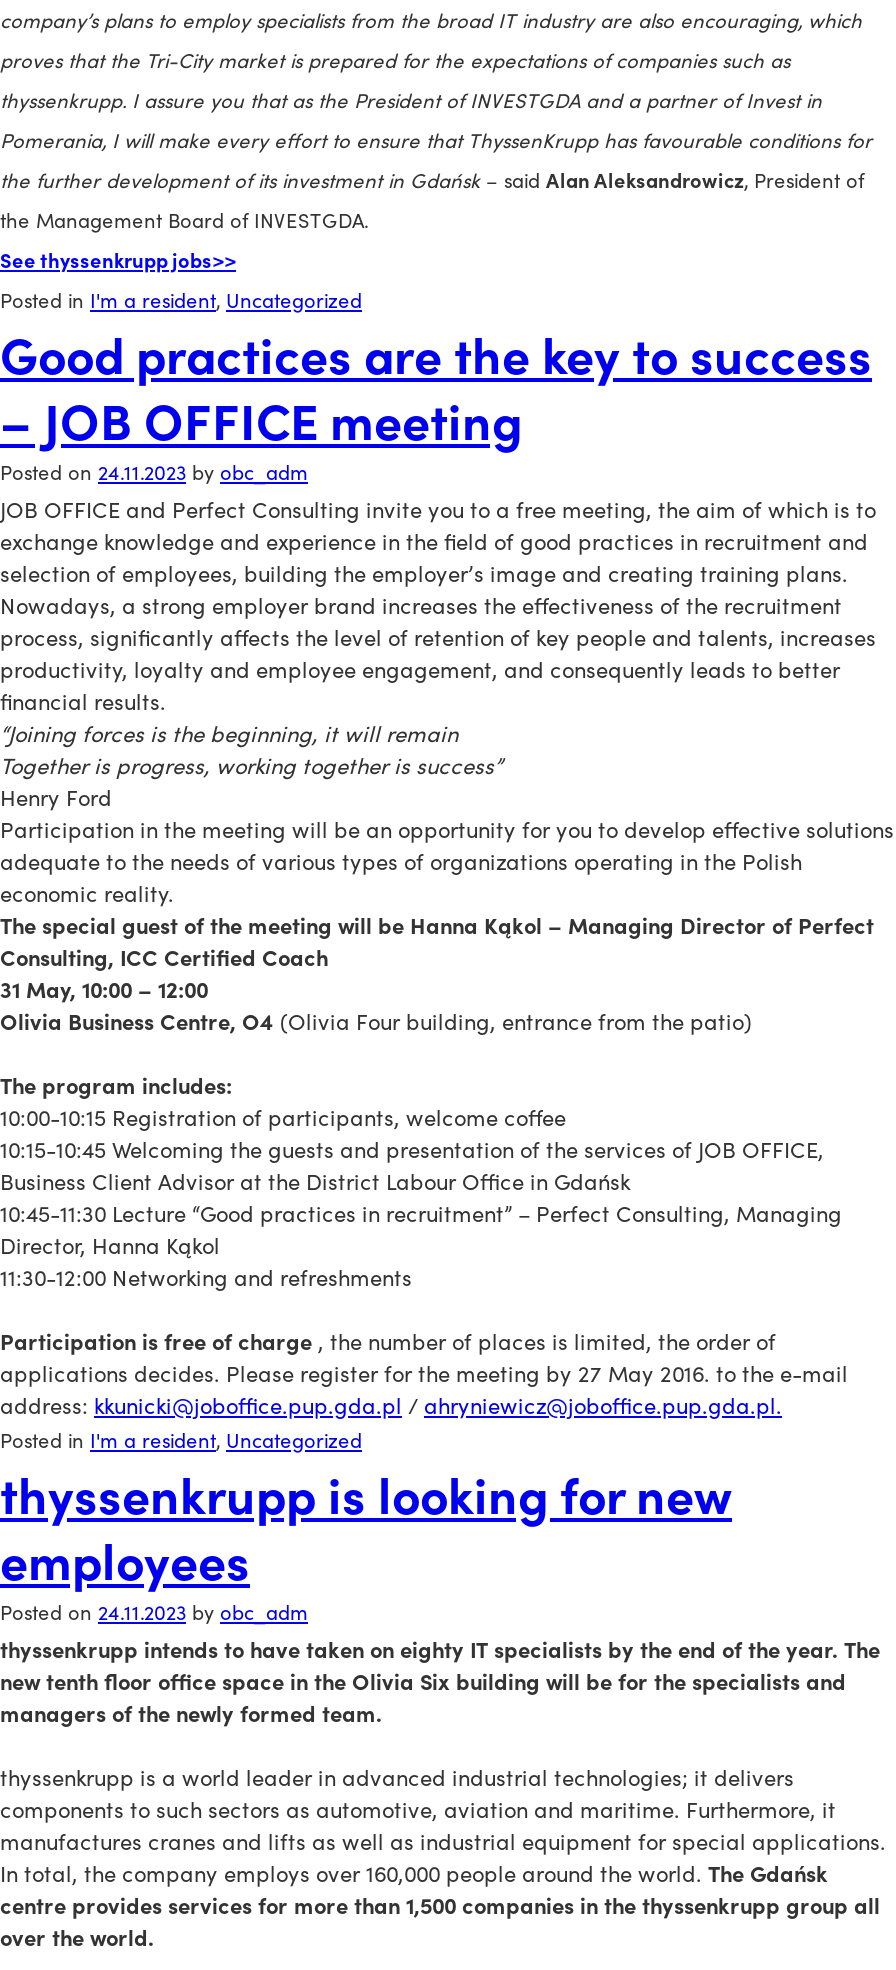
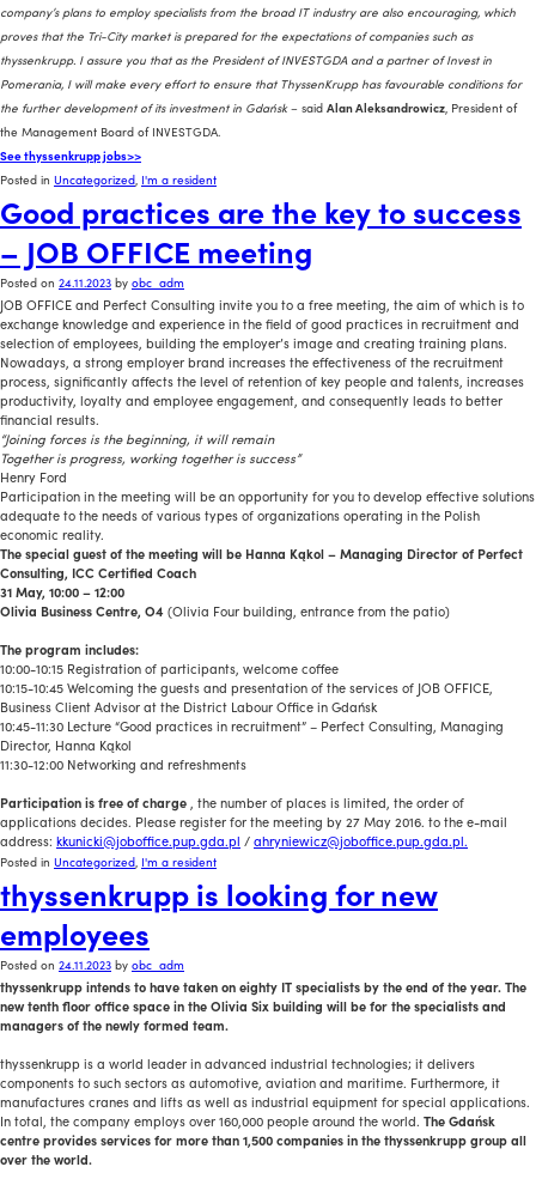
- Posted in I'm a resident, Uncategorized
+ Posted in Uncategorized, I'm a resident

- Posted in I'm a resident, Uncategorized
+ Posted in Uncategorized, I'm a resident
